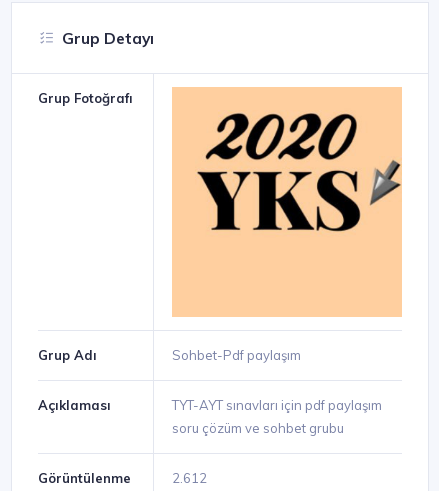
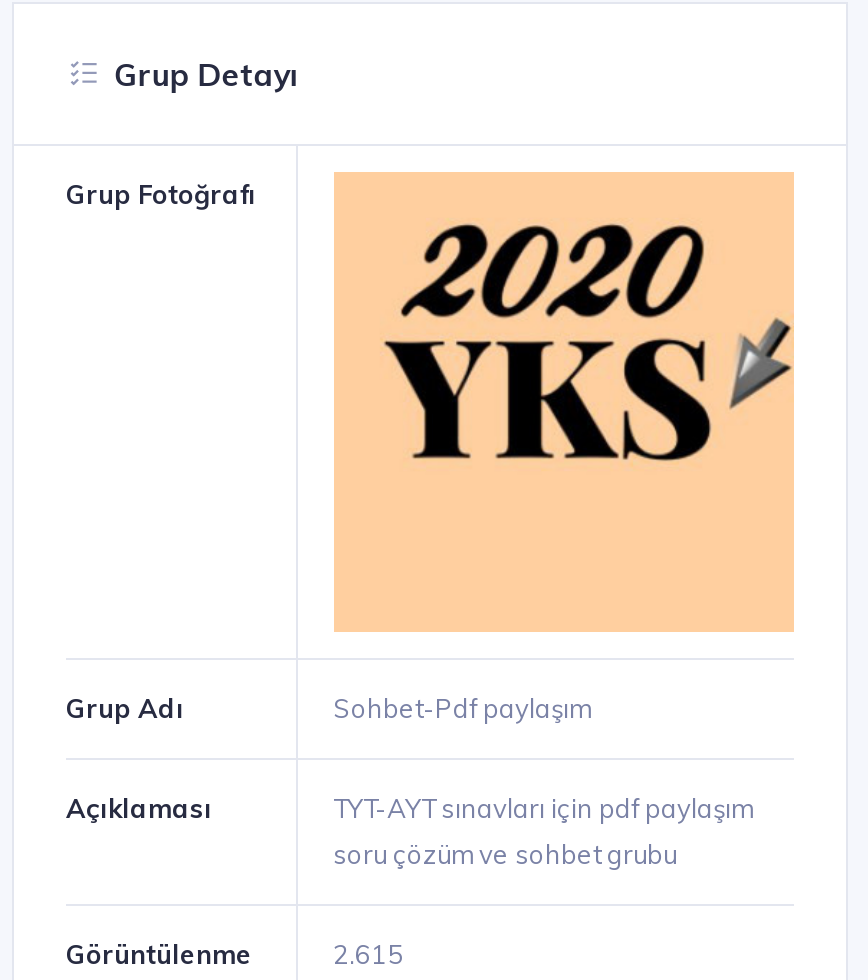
- 2.612
+ 2.615
